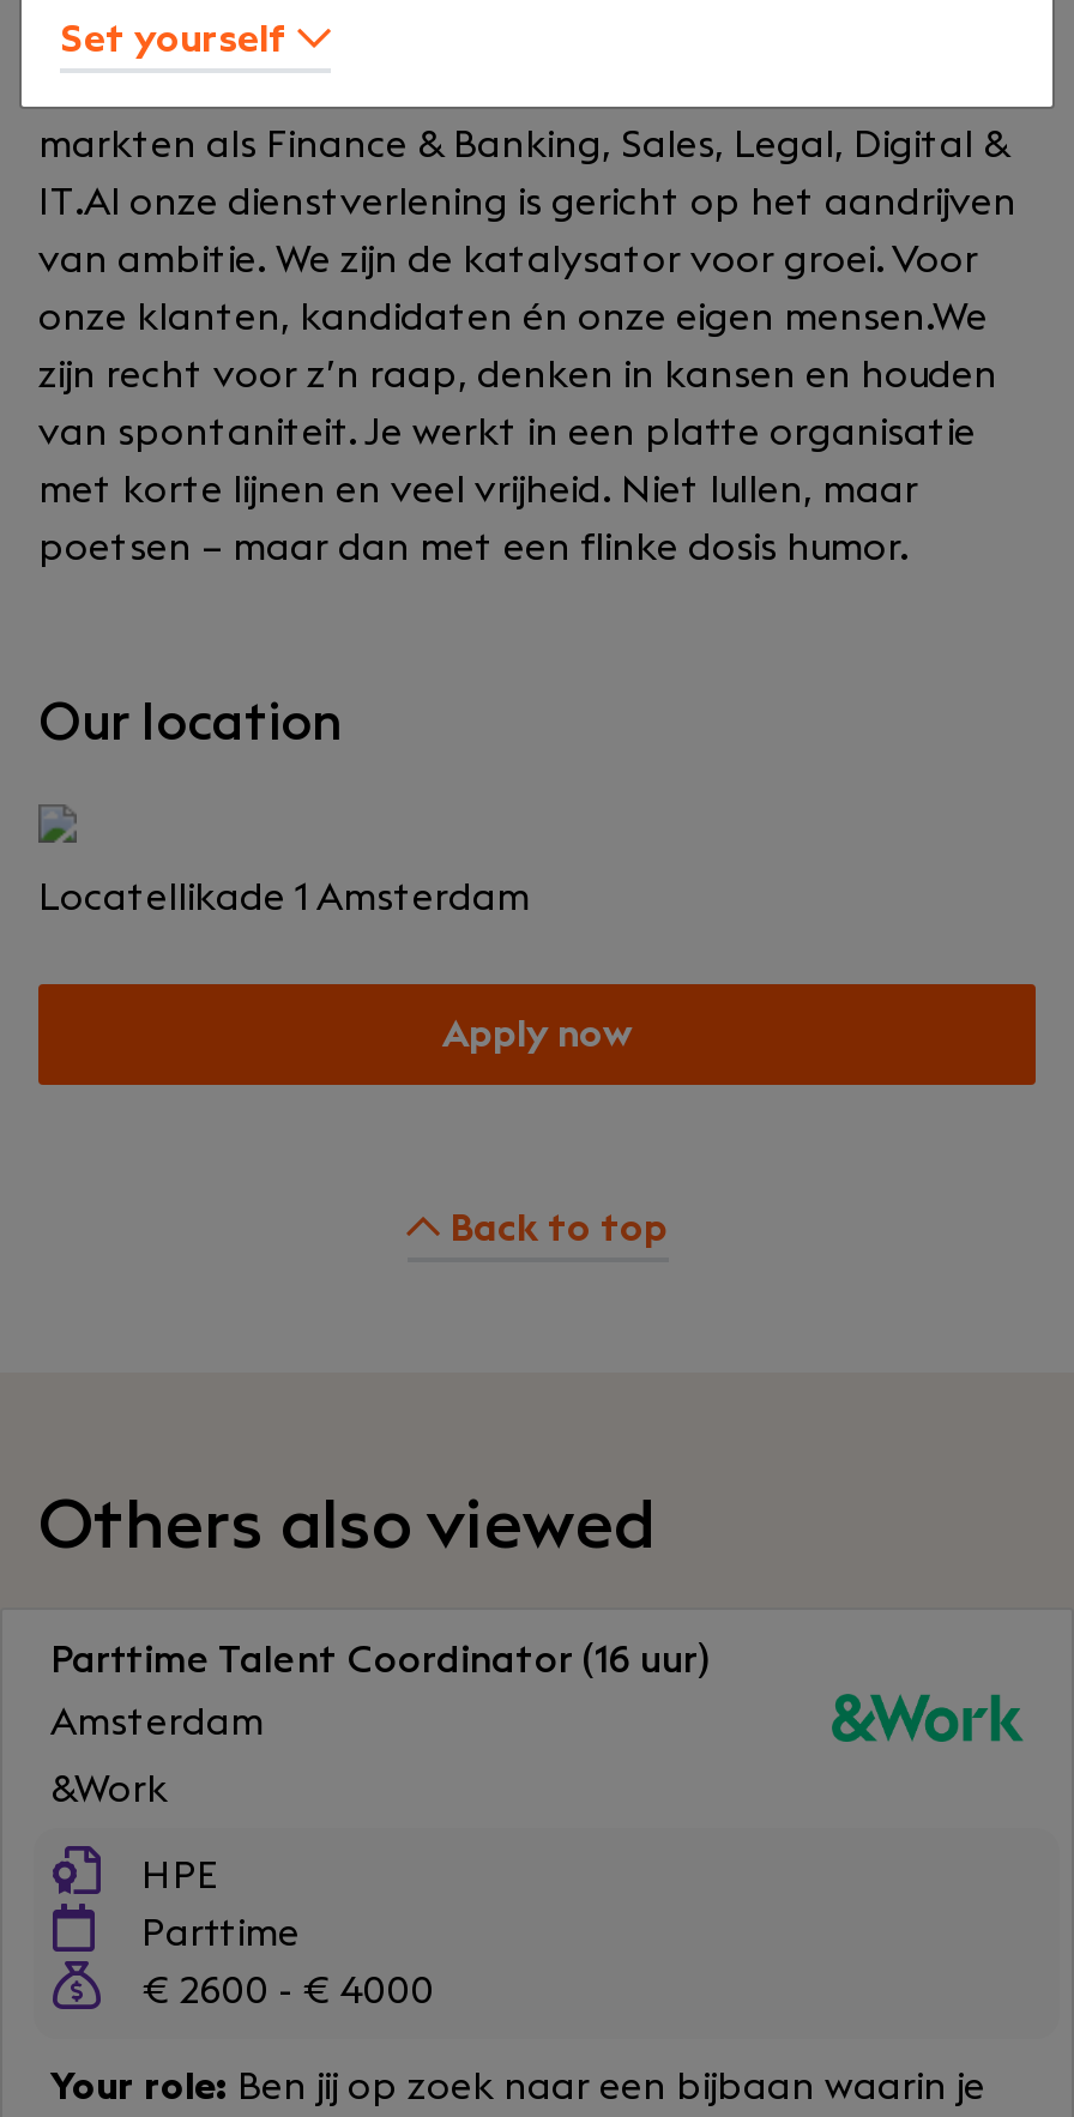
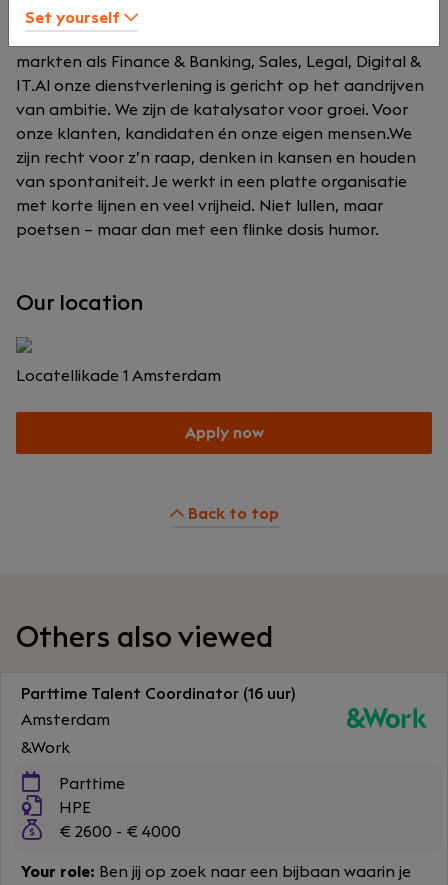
moved down: HPE

moved up: Parttime
